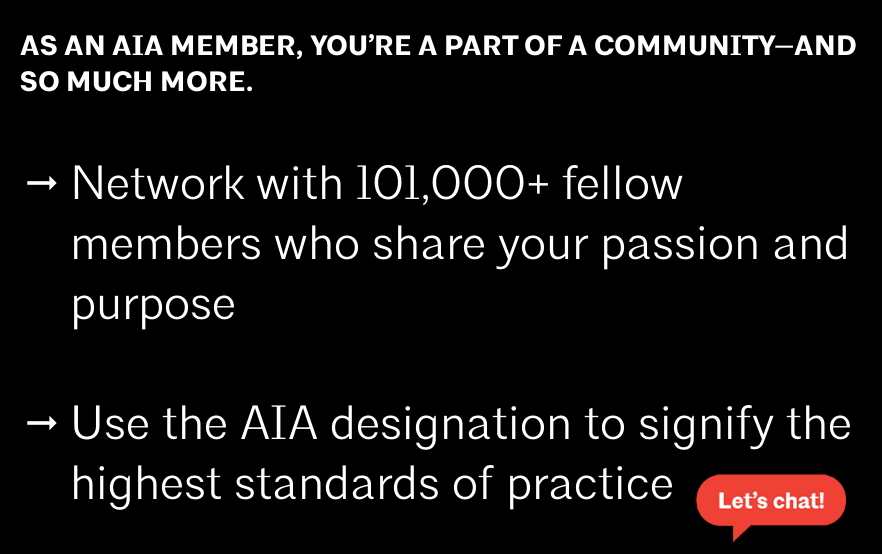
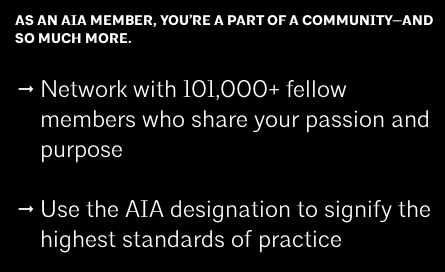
- [image]
